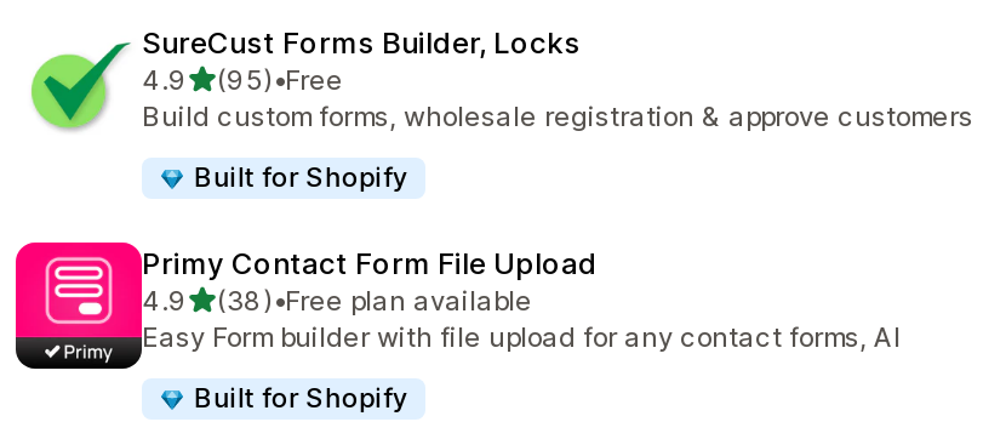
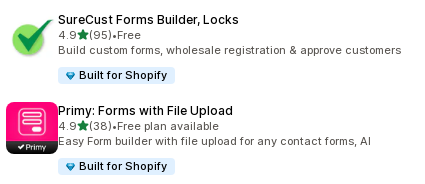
- Primy Contact Form File Upload
+ Primy: Forms with File Upload
